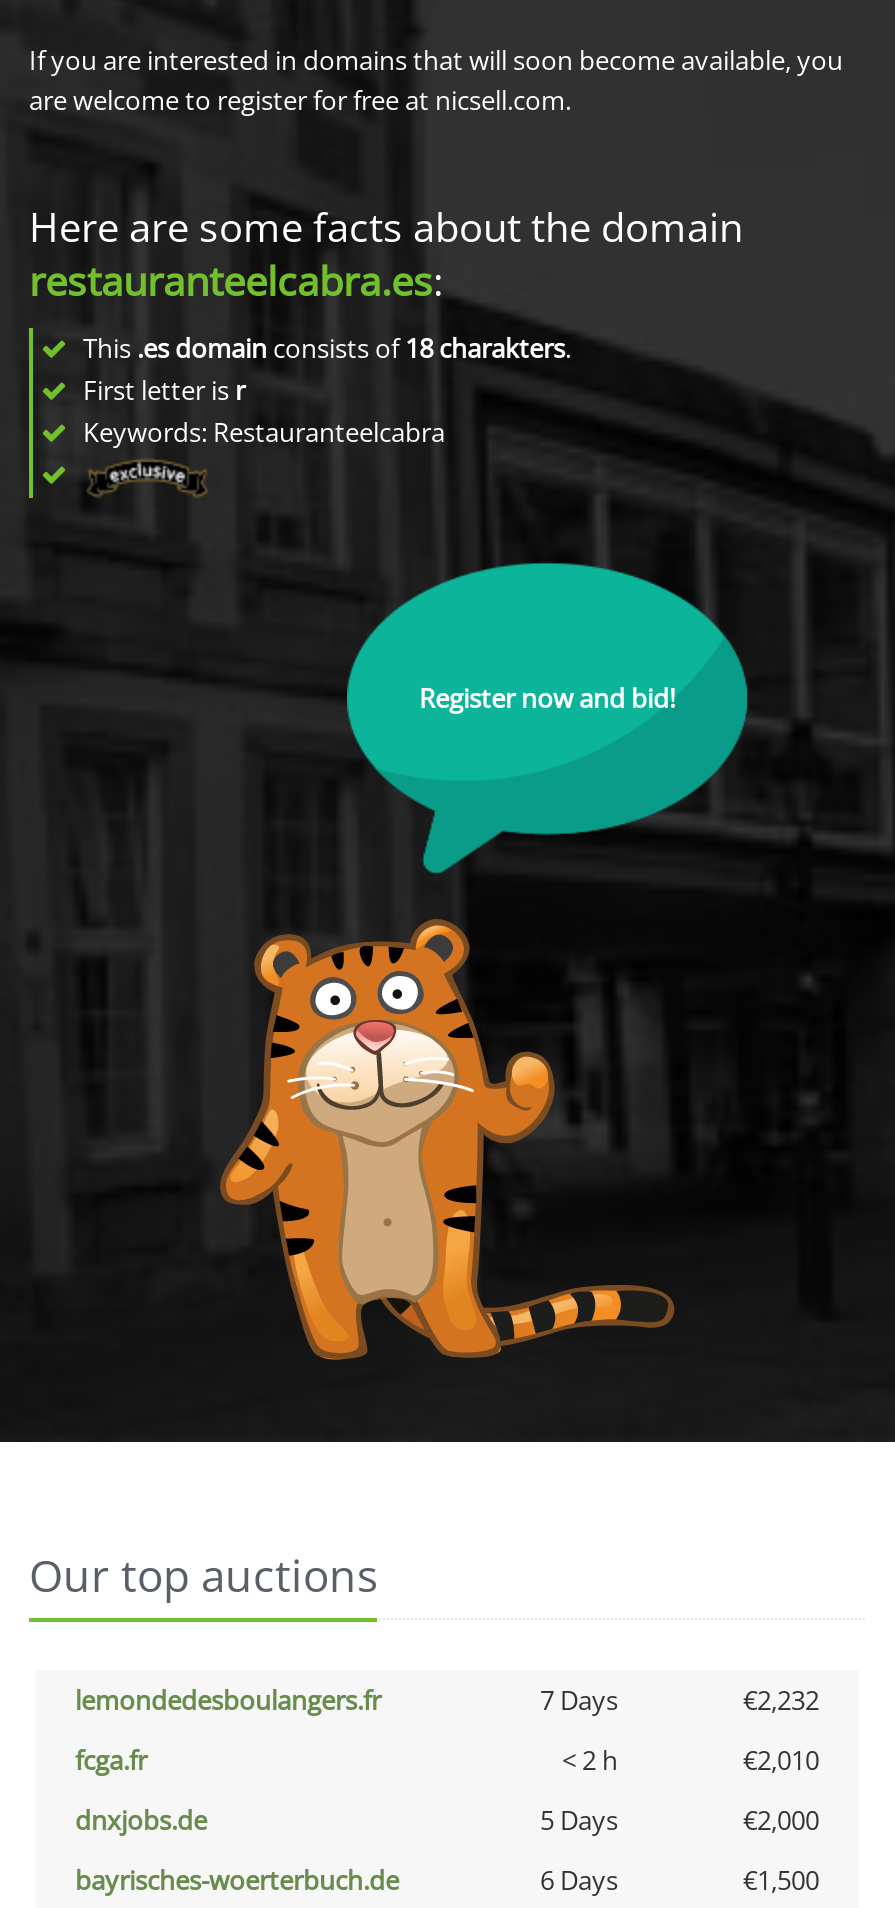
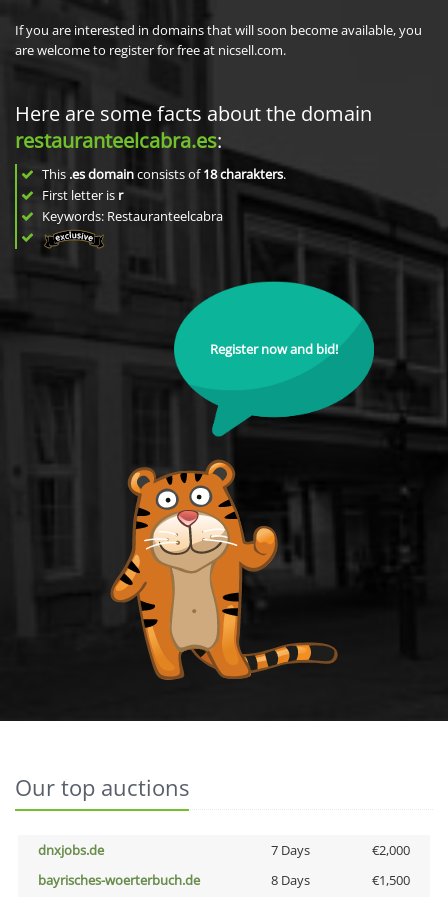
- lemondedesboulangers.fr
- 7 Days
- €2,232
- fcga.fr
- < 2 h
- €2,010

- 5 Days
+ 7 Days

- 6 Days
+ 8 Days
